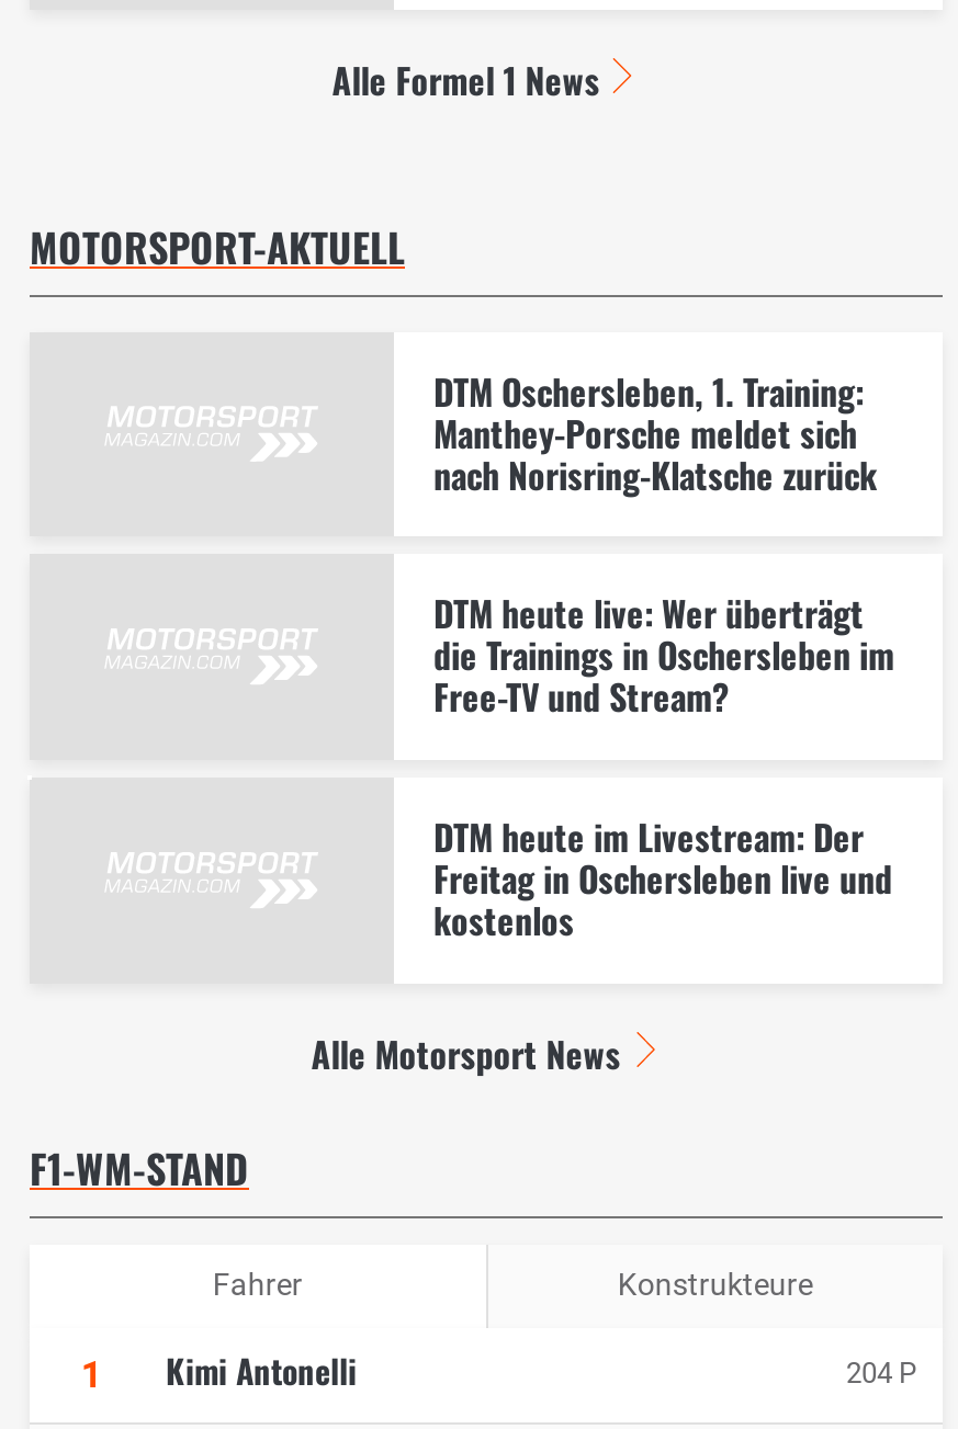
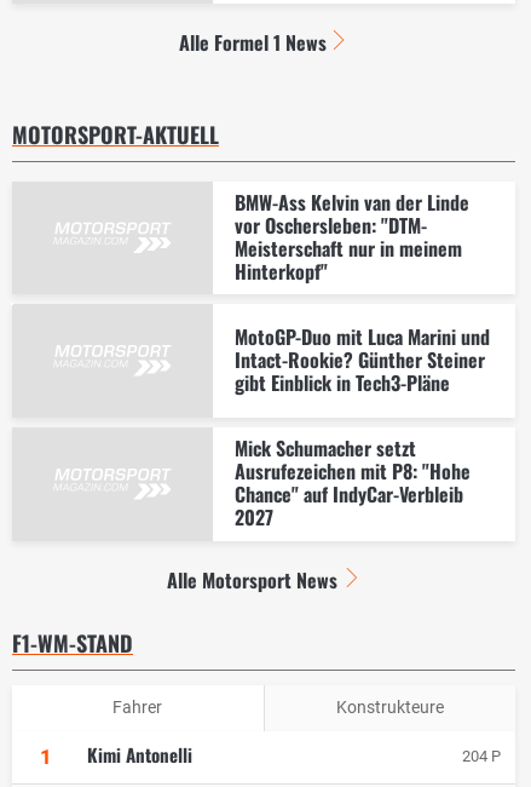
- DTM Oschersleben, 1. Training:
- Manthey-Porsche meldet sich
- nach Norisring-Klatsche zurück
+ BMW-Ass Kelvin van der Linde
+ vor Oschersleben: "DTM-
+ Meisterschaft nur in meinem
+ Hinterkopf"

- DTM heute live: Wer überträgt
- die Trainings in Oschersleben im
- Free-TV und Stream?
+ MotoGP-Duo mit Luca Marini und
+ Intact-Rookie? Günther Steiner
+ gibt Einblick in Tech3-Pläne

- DTM heute im Livestream: Der
- Freitag in Oschersleben live und
- kostenlos
+ Mick Schumacher setzt
+ Ausrufezeichen mit P8: "Hohe
+ Chance" auf IndyCar-Verbleib
+ 2027
